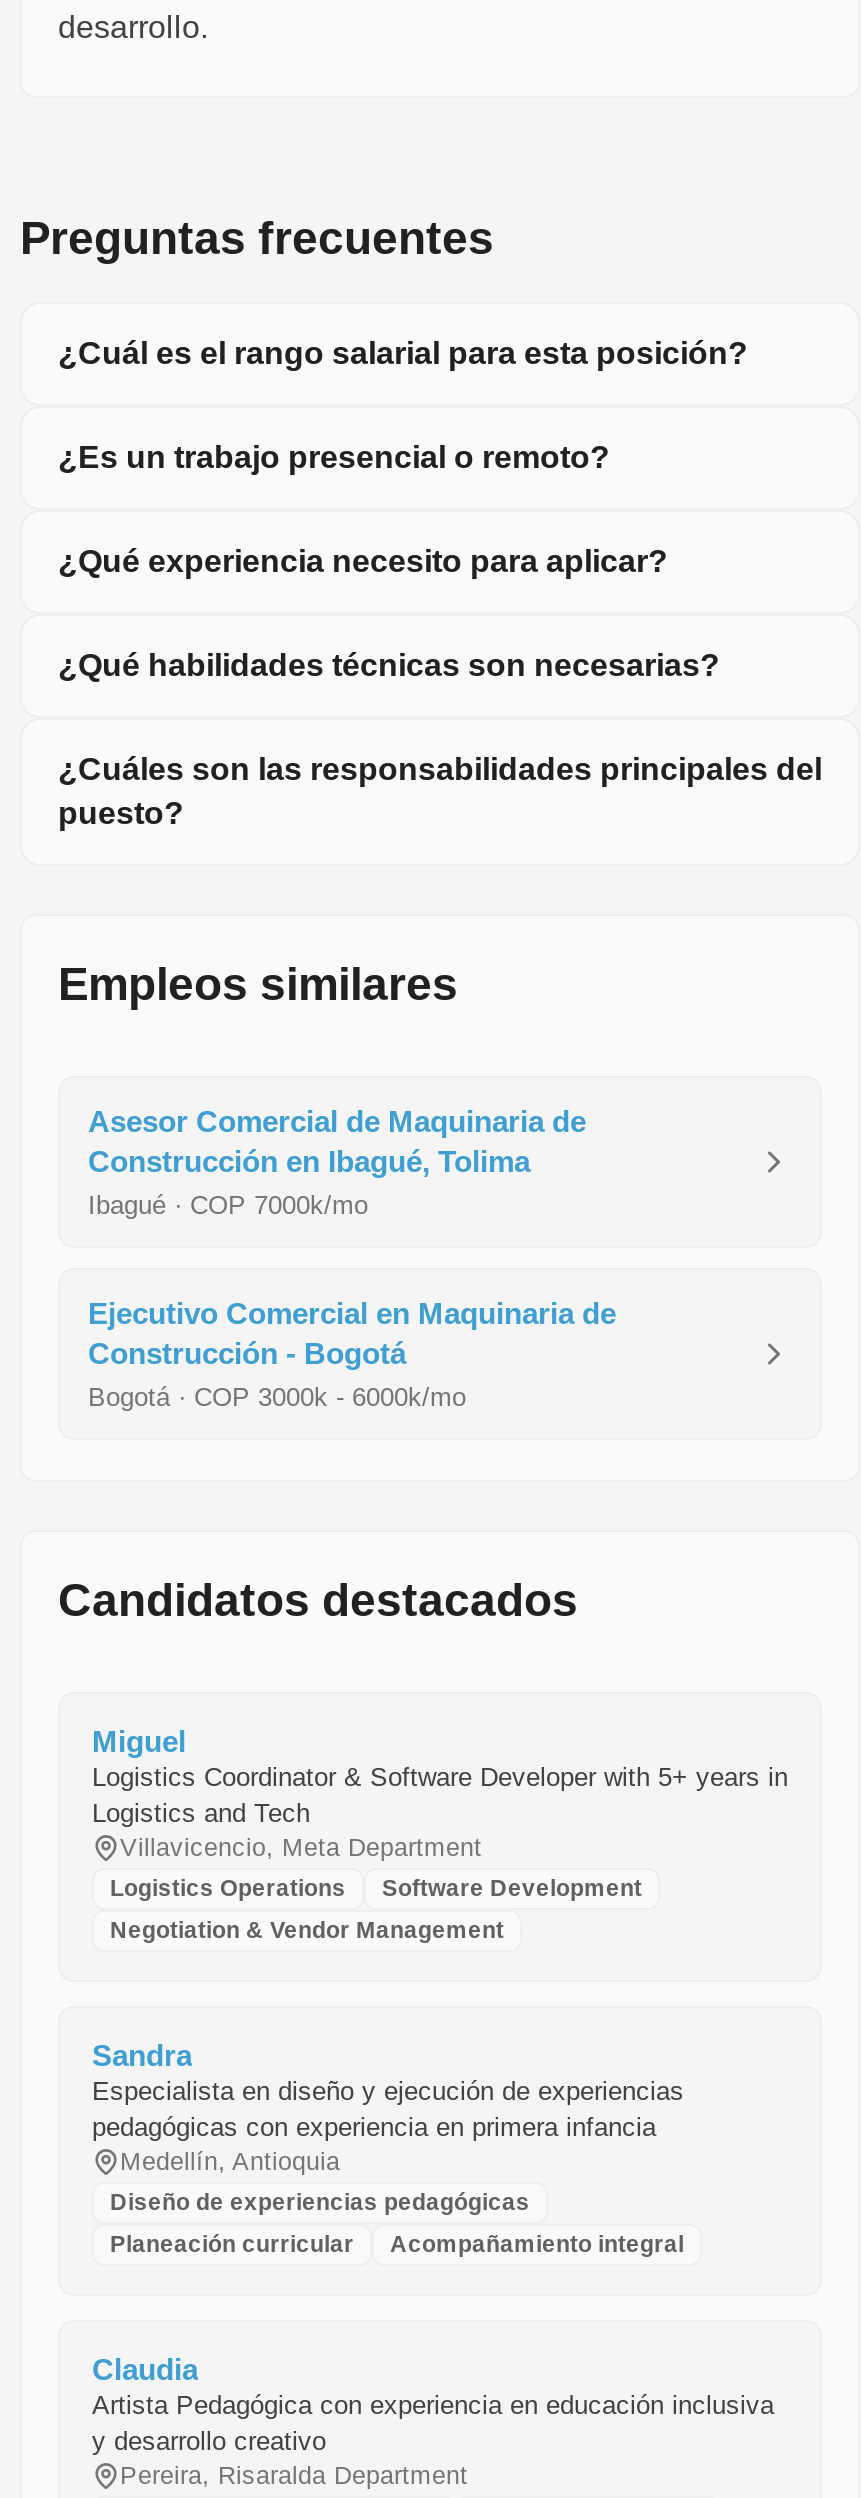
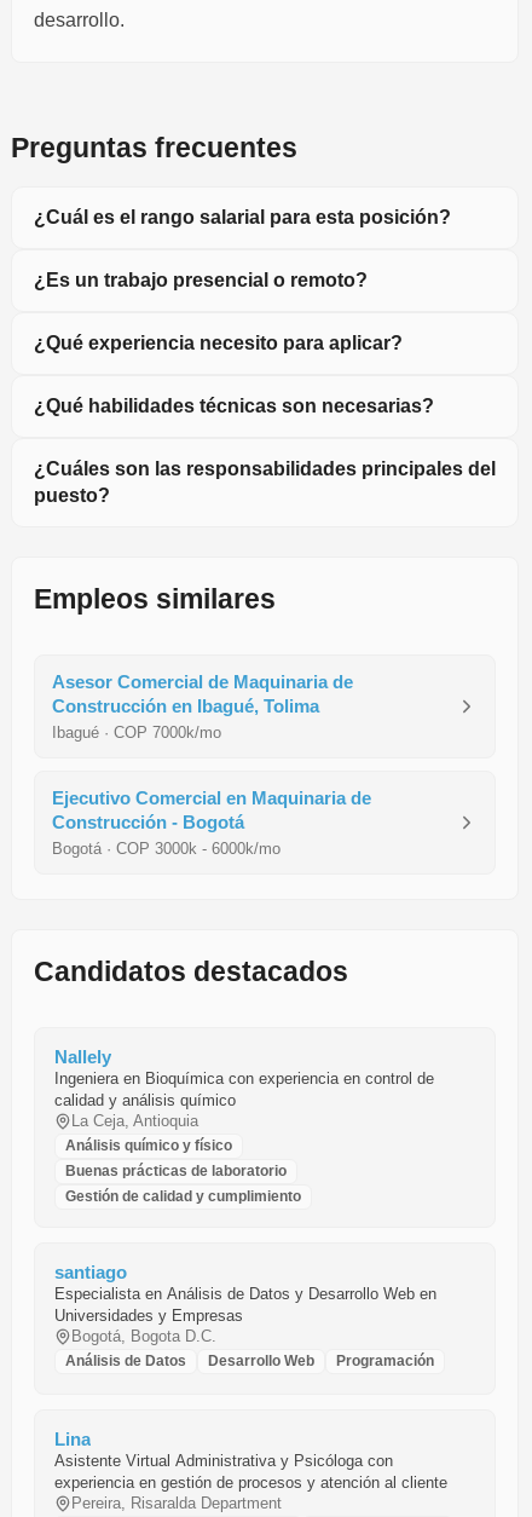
- Miguel
- Logistics Coordinator & Software Developer with 5+ years in
- Logistics and Tech
- Villavicencio, Meta Department
+ Nallely
+ Ingeniera en Bioquímica con experiencia en control de
+ calidad y análisis químico
+ La Ceja, Antioquia

- Logistics Operations
- Software Development
+ Análisis químico y físico

- Negotiation & Vendor Management
+ Buenas prácticas de laboratorio

- Sandra
- Especialista en diseño y ejecución de experiencias
- pedagógicas con experiencia en primera infancia
- Medellín, Antioquia
+ Gestión de calidad y cumplimiento

- Diseño de experiencias pedagógicas
+ santiago
+ Especialista en Análisis de Datos y Desarrollo Web en
+ Universidades y Empresas
+ Bogotá, Bogota D.C.

- Planeación curricular
- Acompañamiento integral
+ Análisis de Datos
+ Desarrollo Web
+ Programación

- Claudia
- Artista Pedagógica con experiencia en educación inclusiva
- y desarrollo creativo
+ Lina
+ Asistente Virtual Administrativa y Psicóloga con
+ experiencia en gestión de procesos y atención al cliente
